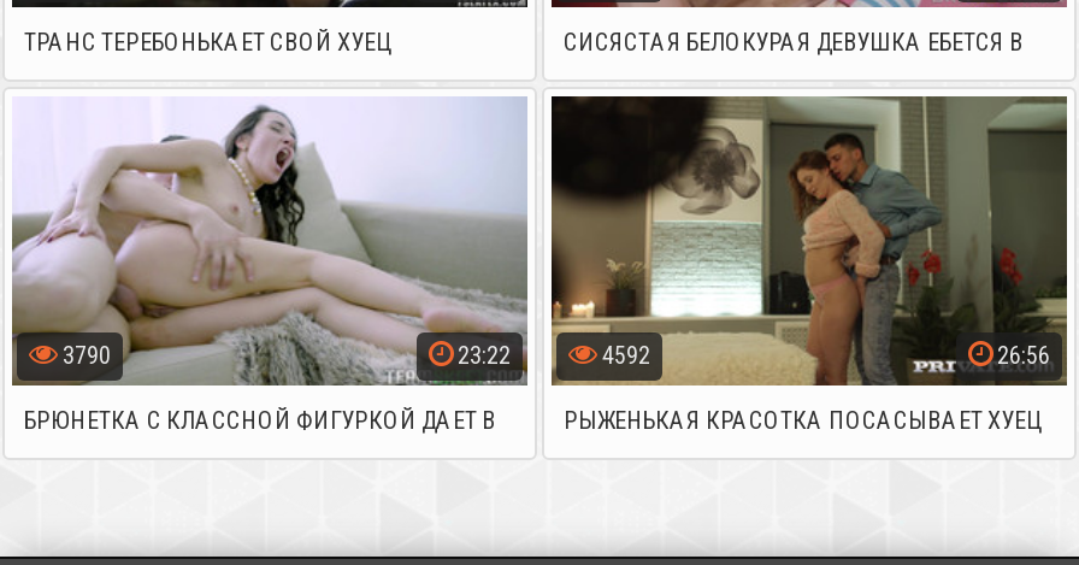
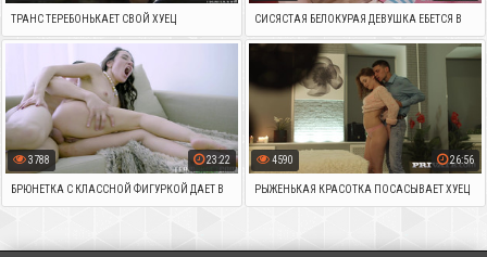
- 3790
+ 3788

- 4592
+ 4590
